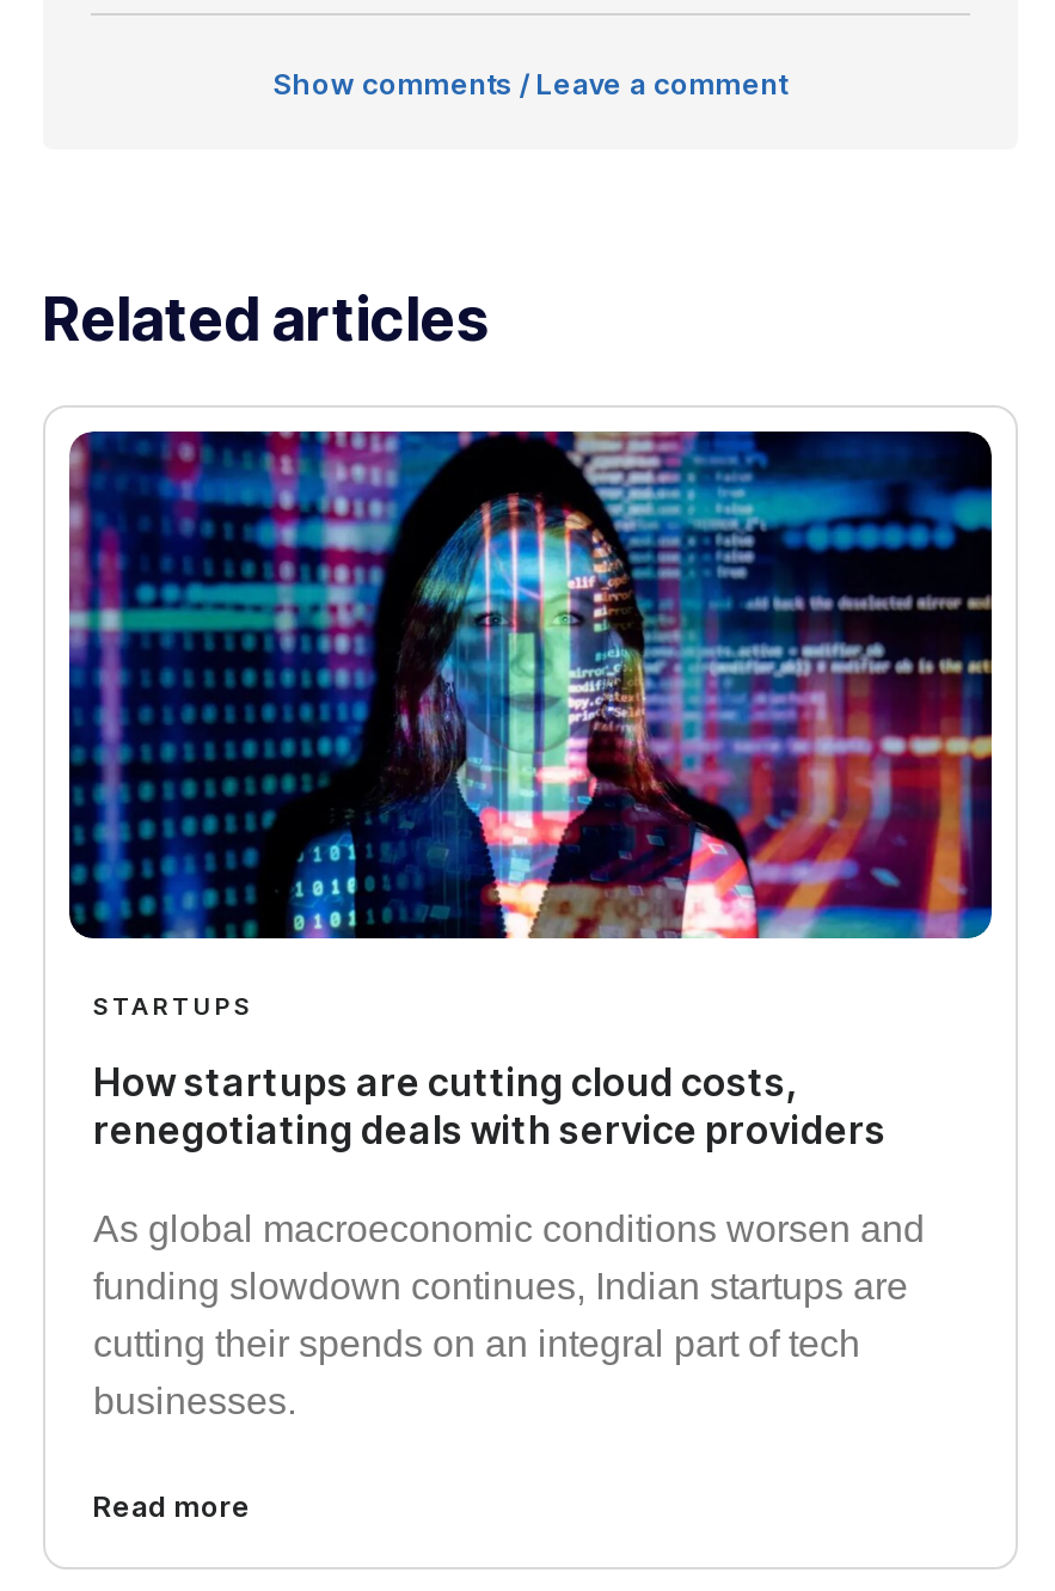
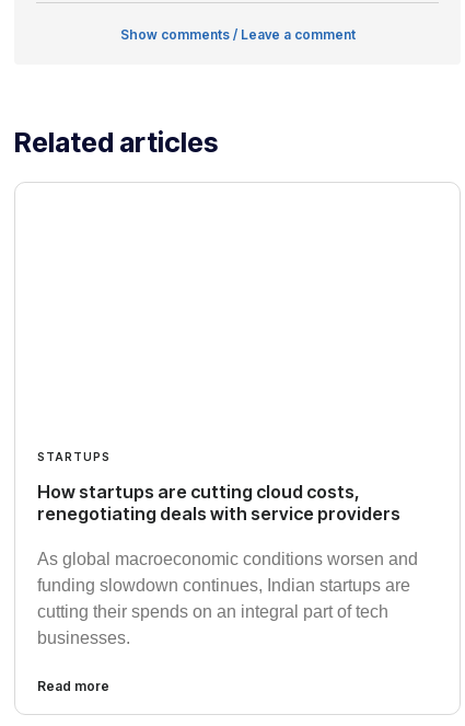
- [image]
